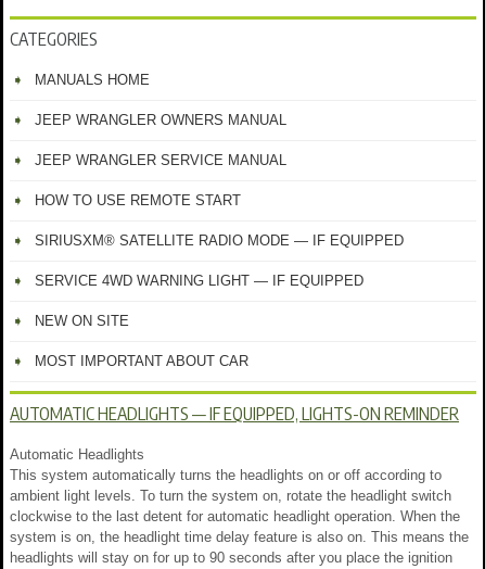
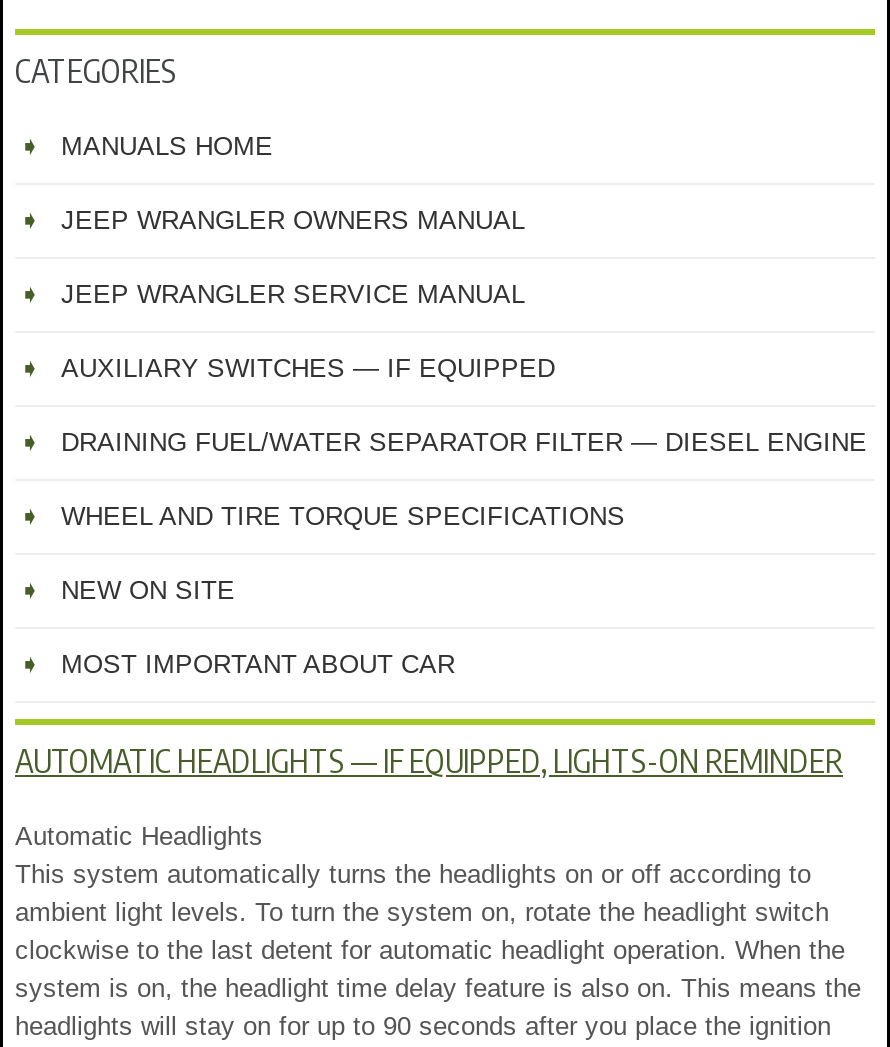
- HOW TO USE REMOTE START
+ AUXILIARY SWITCHES — IF EQUIPPED

- SIRIUSXM® SATELLITE RADIO MODE — IF EQUIPPED
+ DRAINING FUEL/WATER SEPARATOR FILTER — DIESEL ENGINE

- SERVICE 4WD WARNING LIGHT — IF EQUIPPED
+ WHEEL AND TIRE TORQUE SPECIFICATIONS
